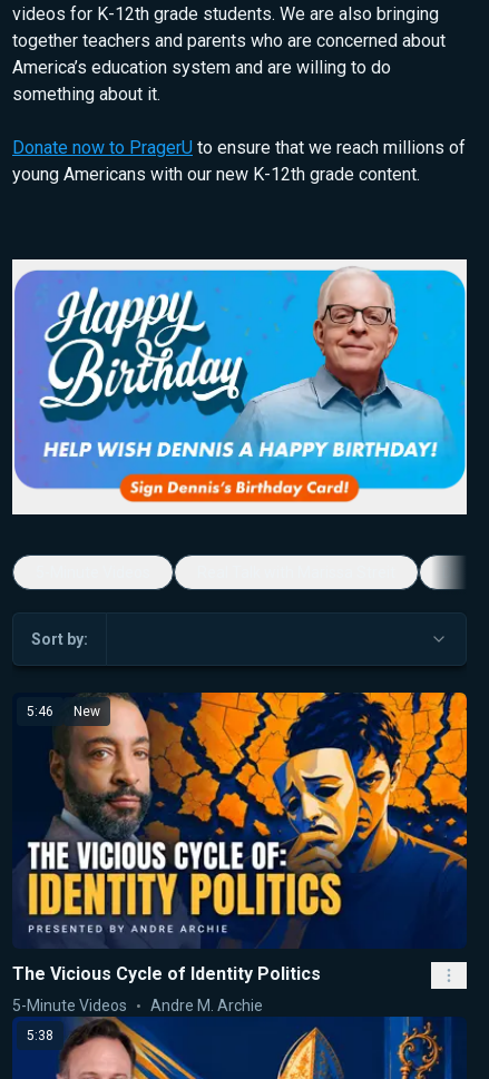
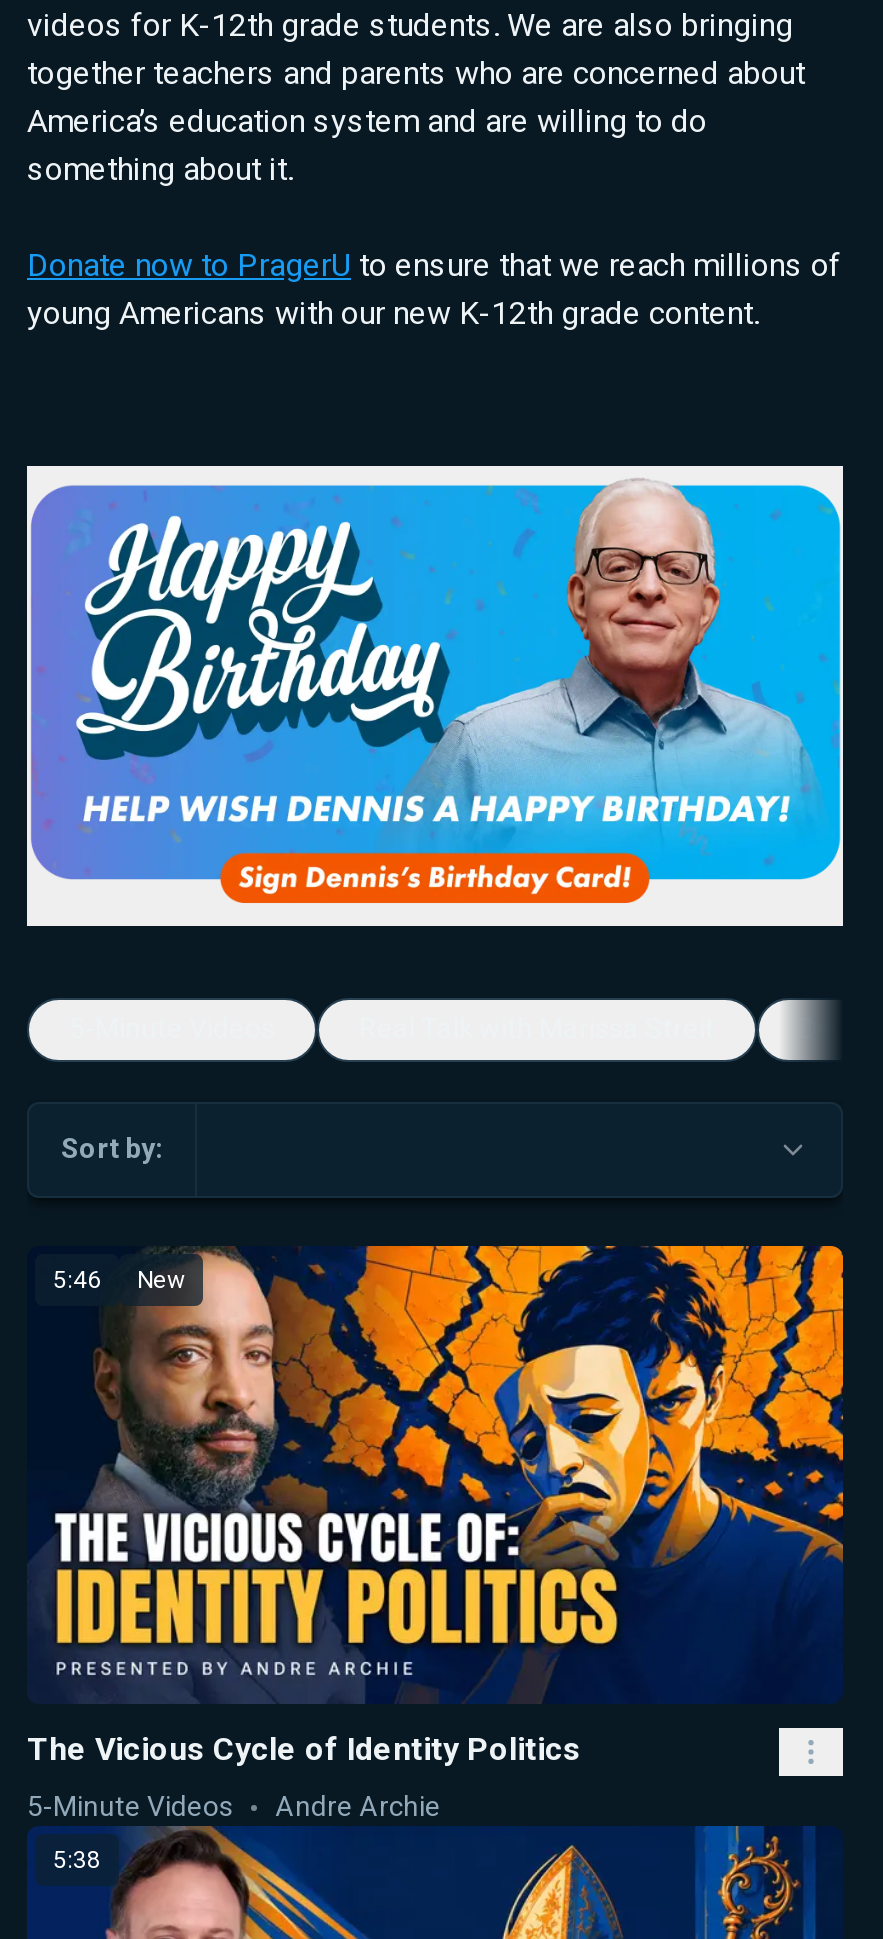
- Andre M. Archie
+ Andre Archie
